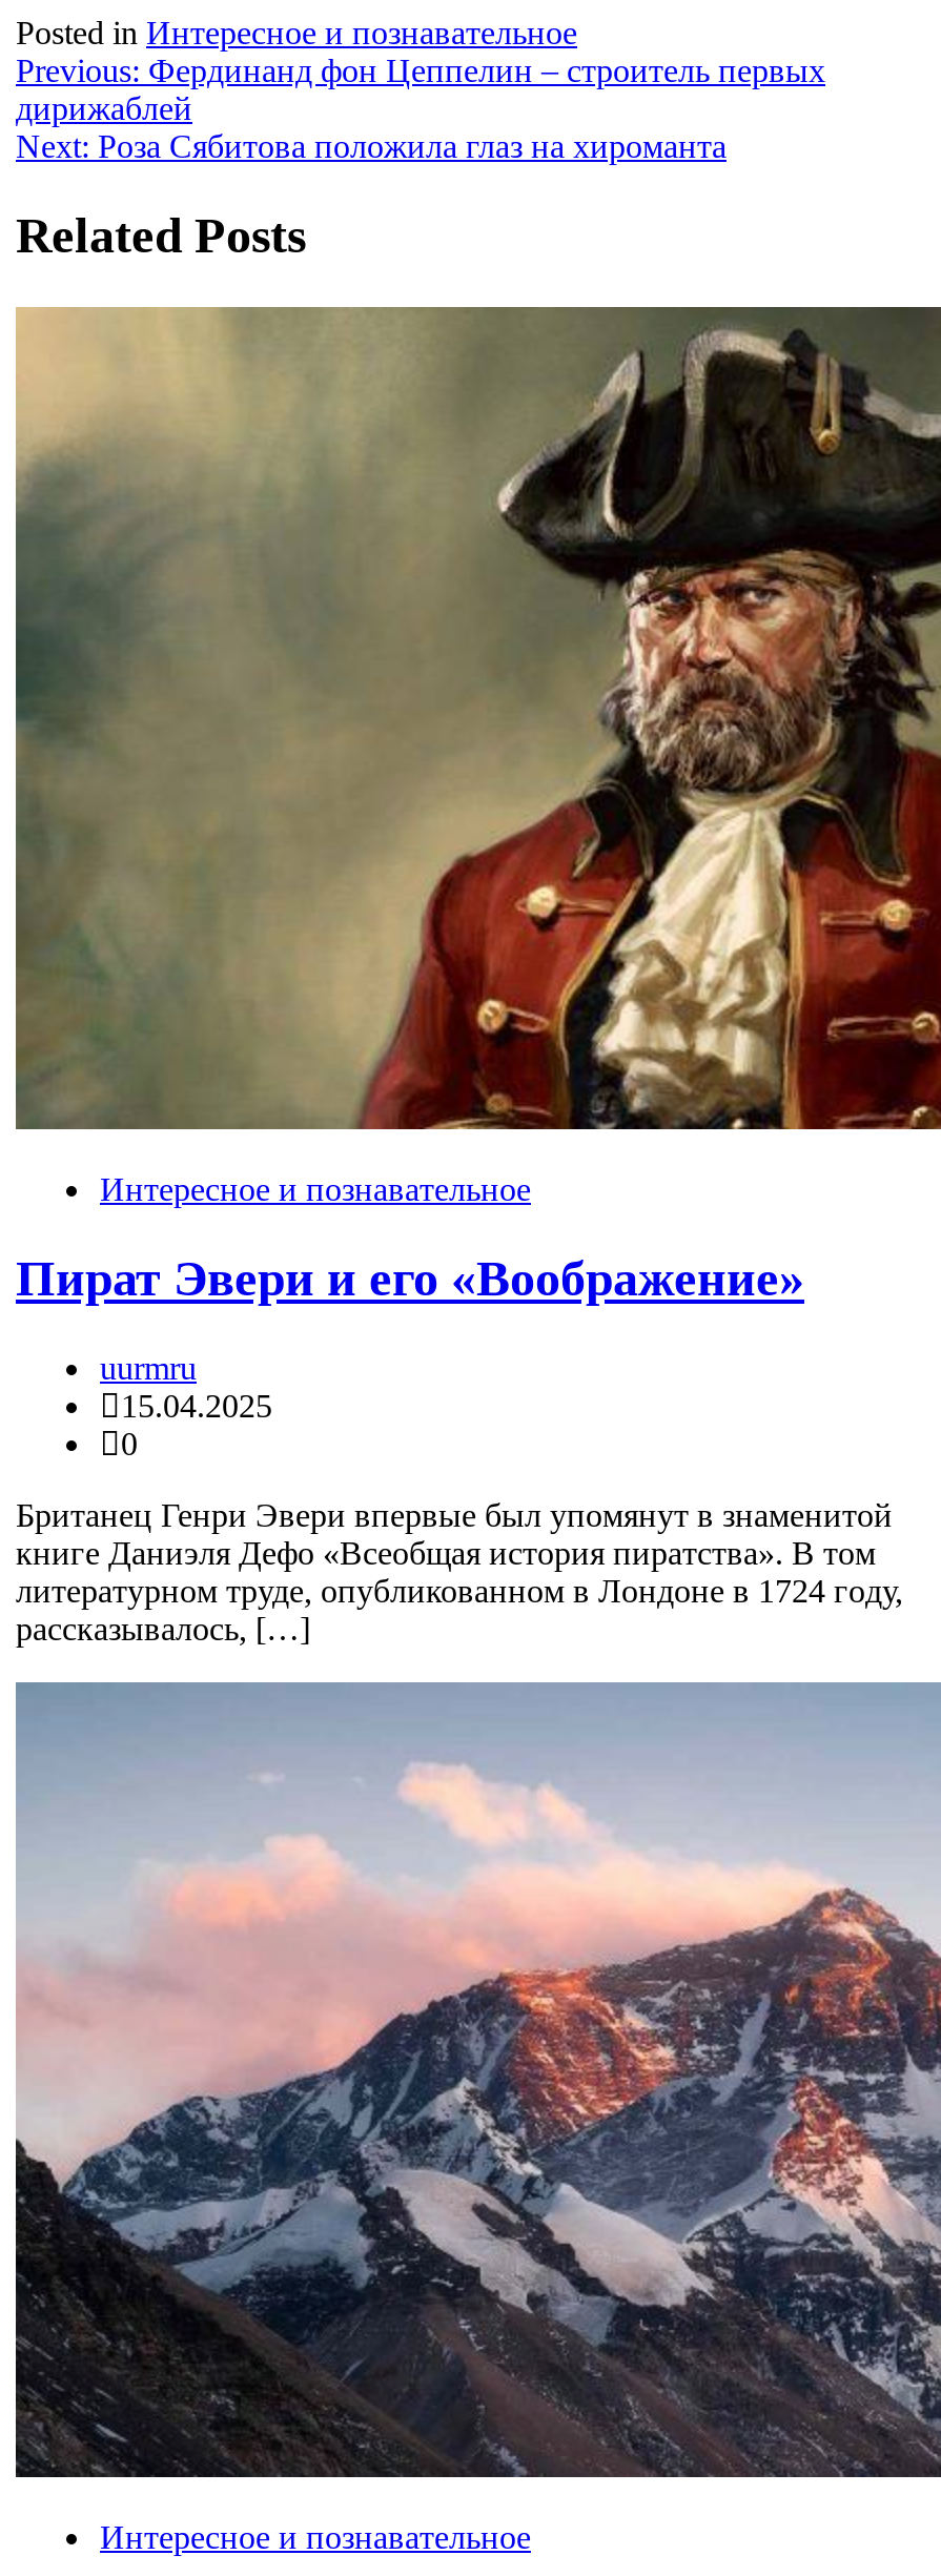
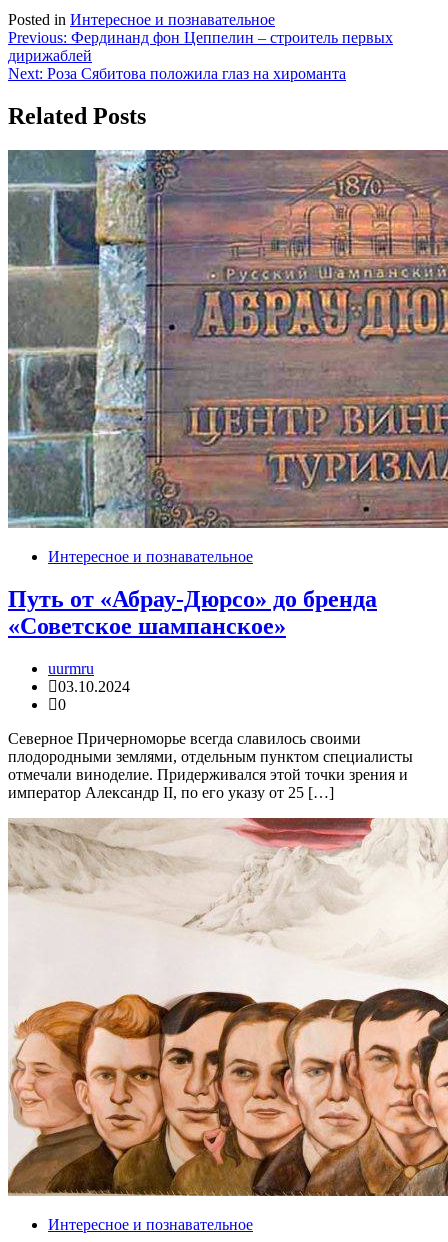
- [image]
+ [image]

- Пират Эвери и его «Воображение»
+ Путь от «Абрау-Дюрсо» до бренда
+ «Советское шампанское»

- 15.04.2025
+ 03.10.2024

- Британец Генри Эвери впервые был упомянут в знаменитой
- книге Даниэля Дефо «Всеобщая история пиратства». В том
- литературном труде, опубликованном в Лондоне в 1724 году,
- рассказывалось, […]
+ Северное Причерноморье всегда славилось своими
+ плодородными землями, отдельным пунктом специалисты
+ отмечали виноделие. Придерживался этой точки зрения и
+ император Александр II, по его указу от 25 […]

- [image]
+ [image]
